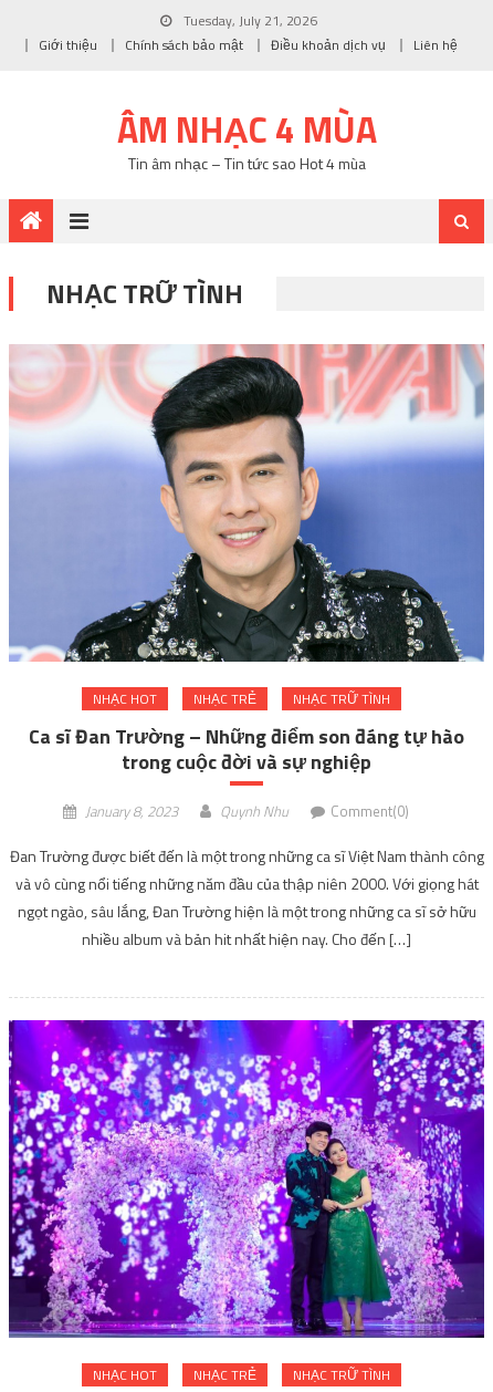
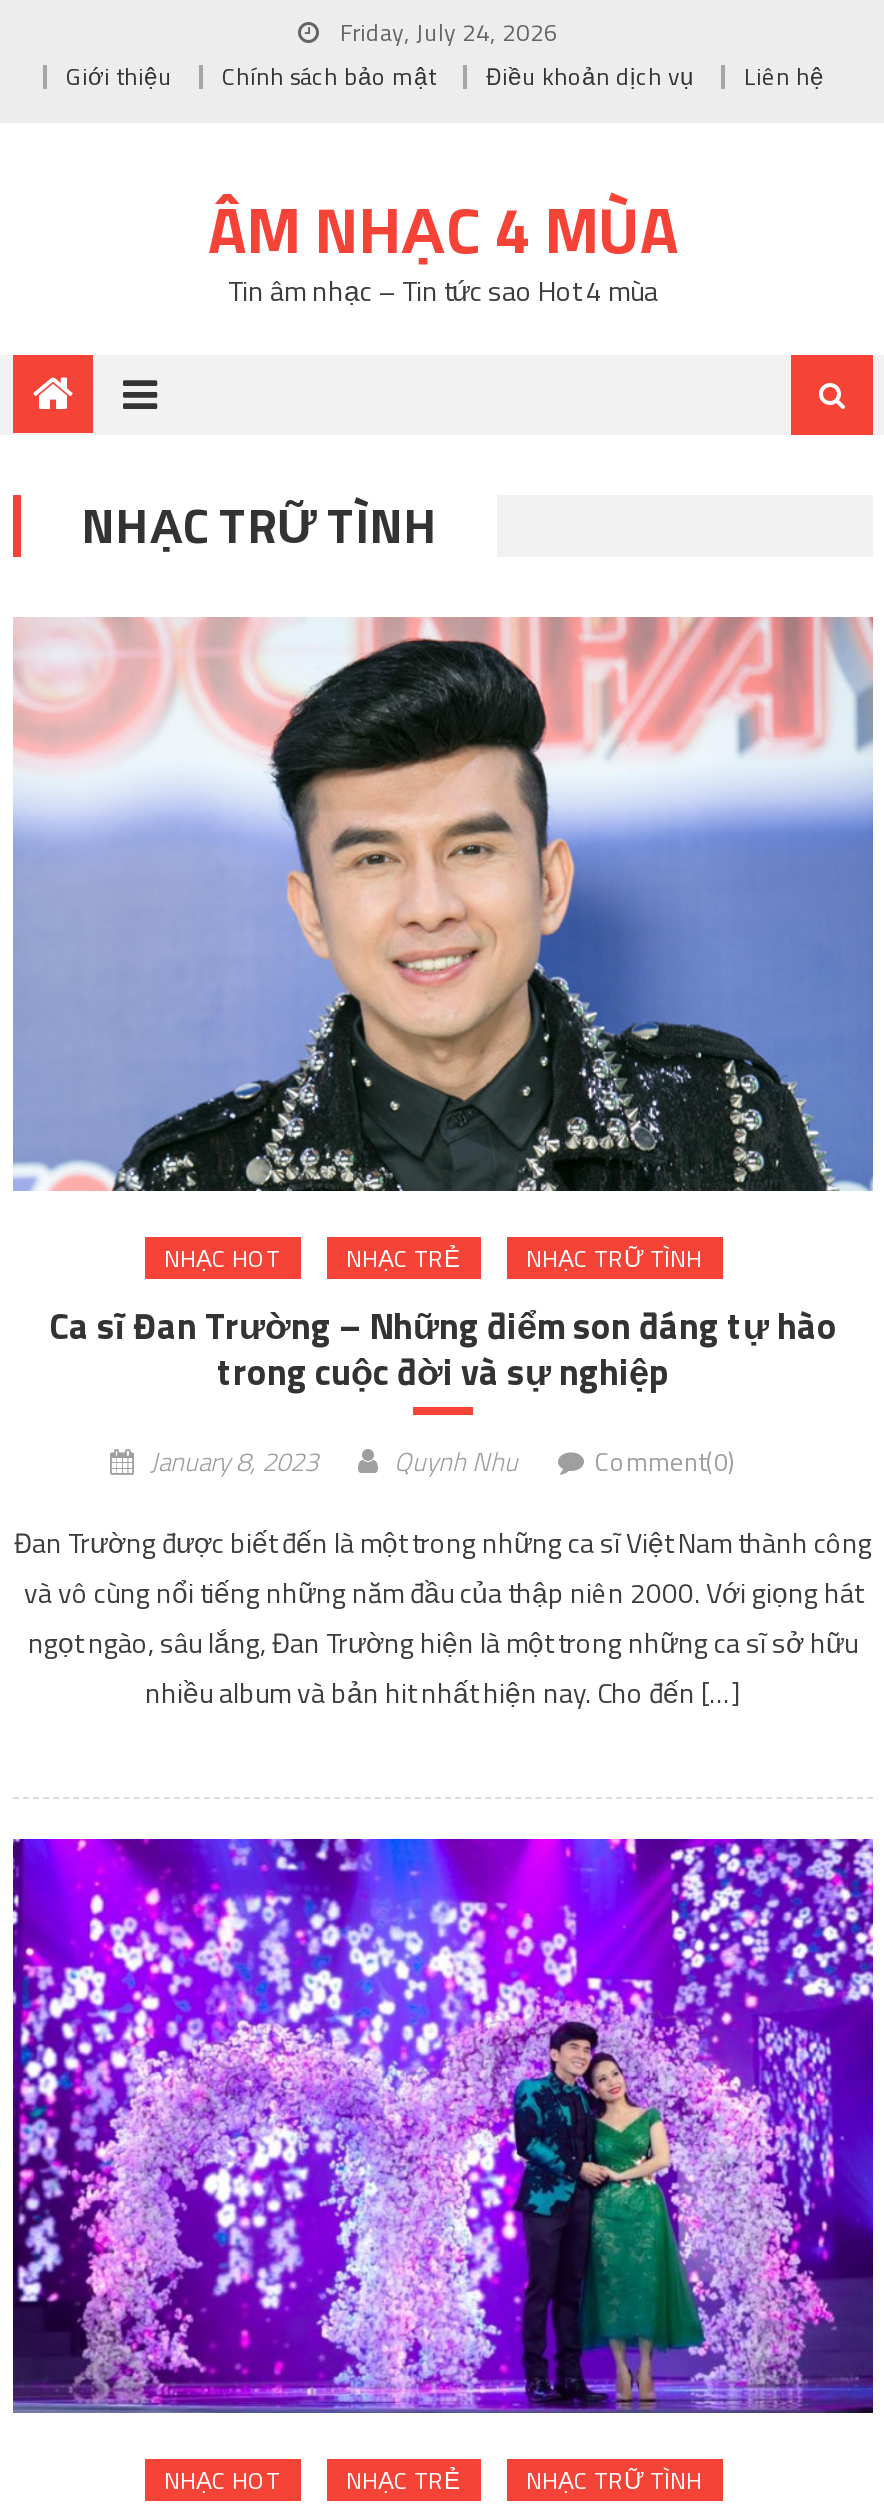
- Tuesday, July 21, 2026
+ Friday, July 24, 2026
